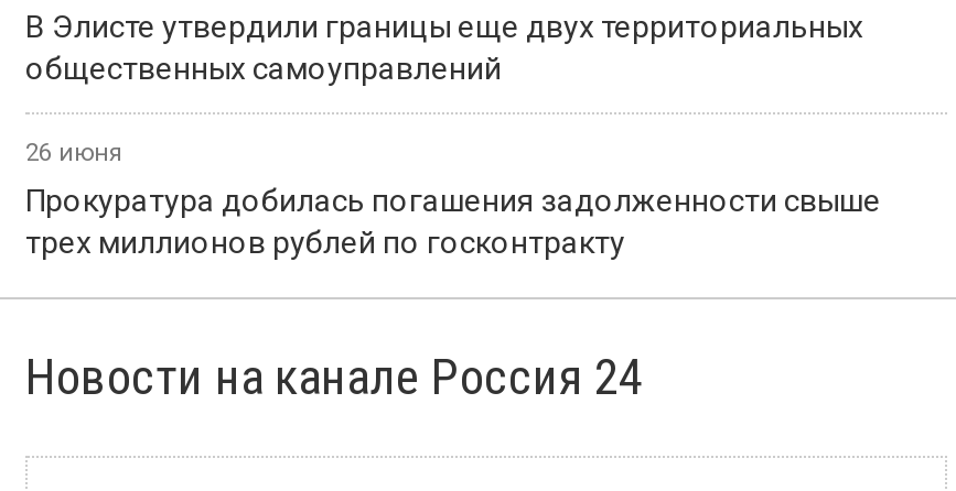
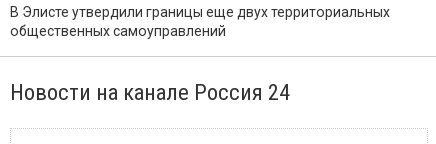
- 26 июня
- Прокуратура добилась погашения задолженности свыше
- трех миллионов рублей по госконтракту
